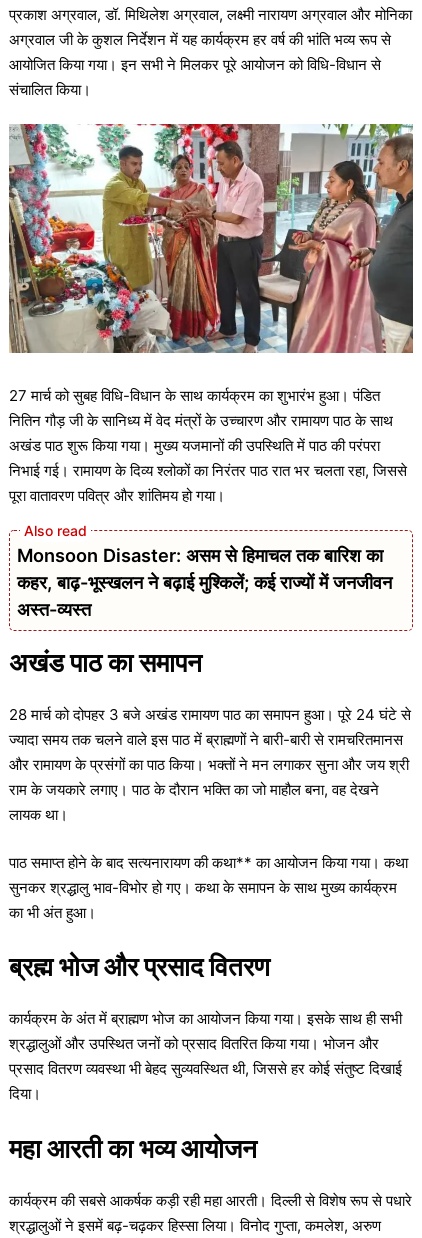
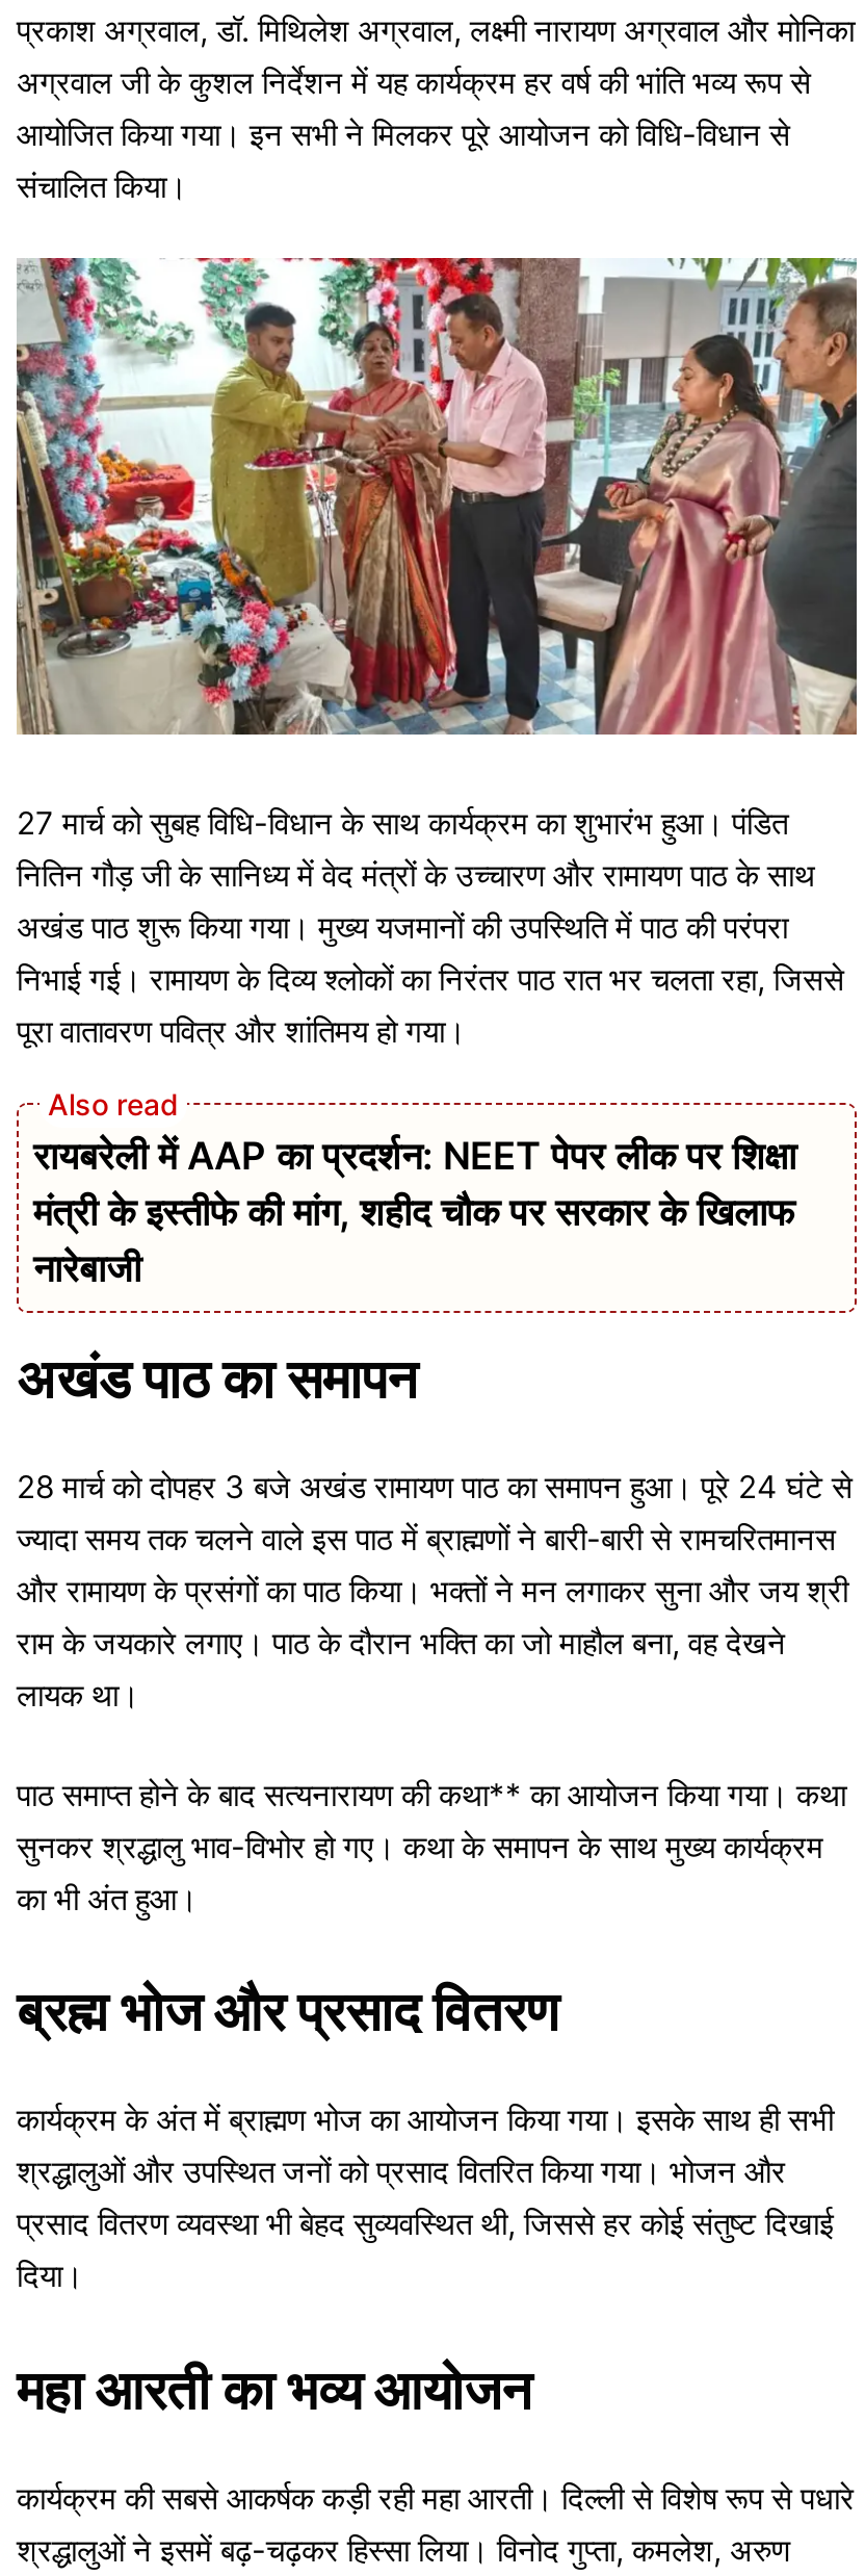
- Monsoon Disaster: असम से हिमाचल तक बारिश का
- कहर, बाढ़-भूस्खलन ने बढ़ाई मुश्किलें; कई राज्यों में जनजीवन
- अस्त-व्यस्त
+ रायबरेली में AAP का प्रदर्शन: NEET पेपर लीक पर शिक्षा
+ मंत्री के इस्तीफे की मांग, शहीद चौक पर सरकार के खिलाफ
+ नारेबाजी
